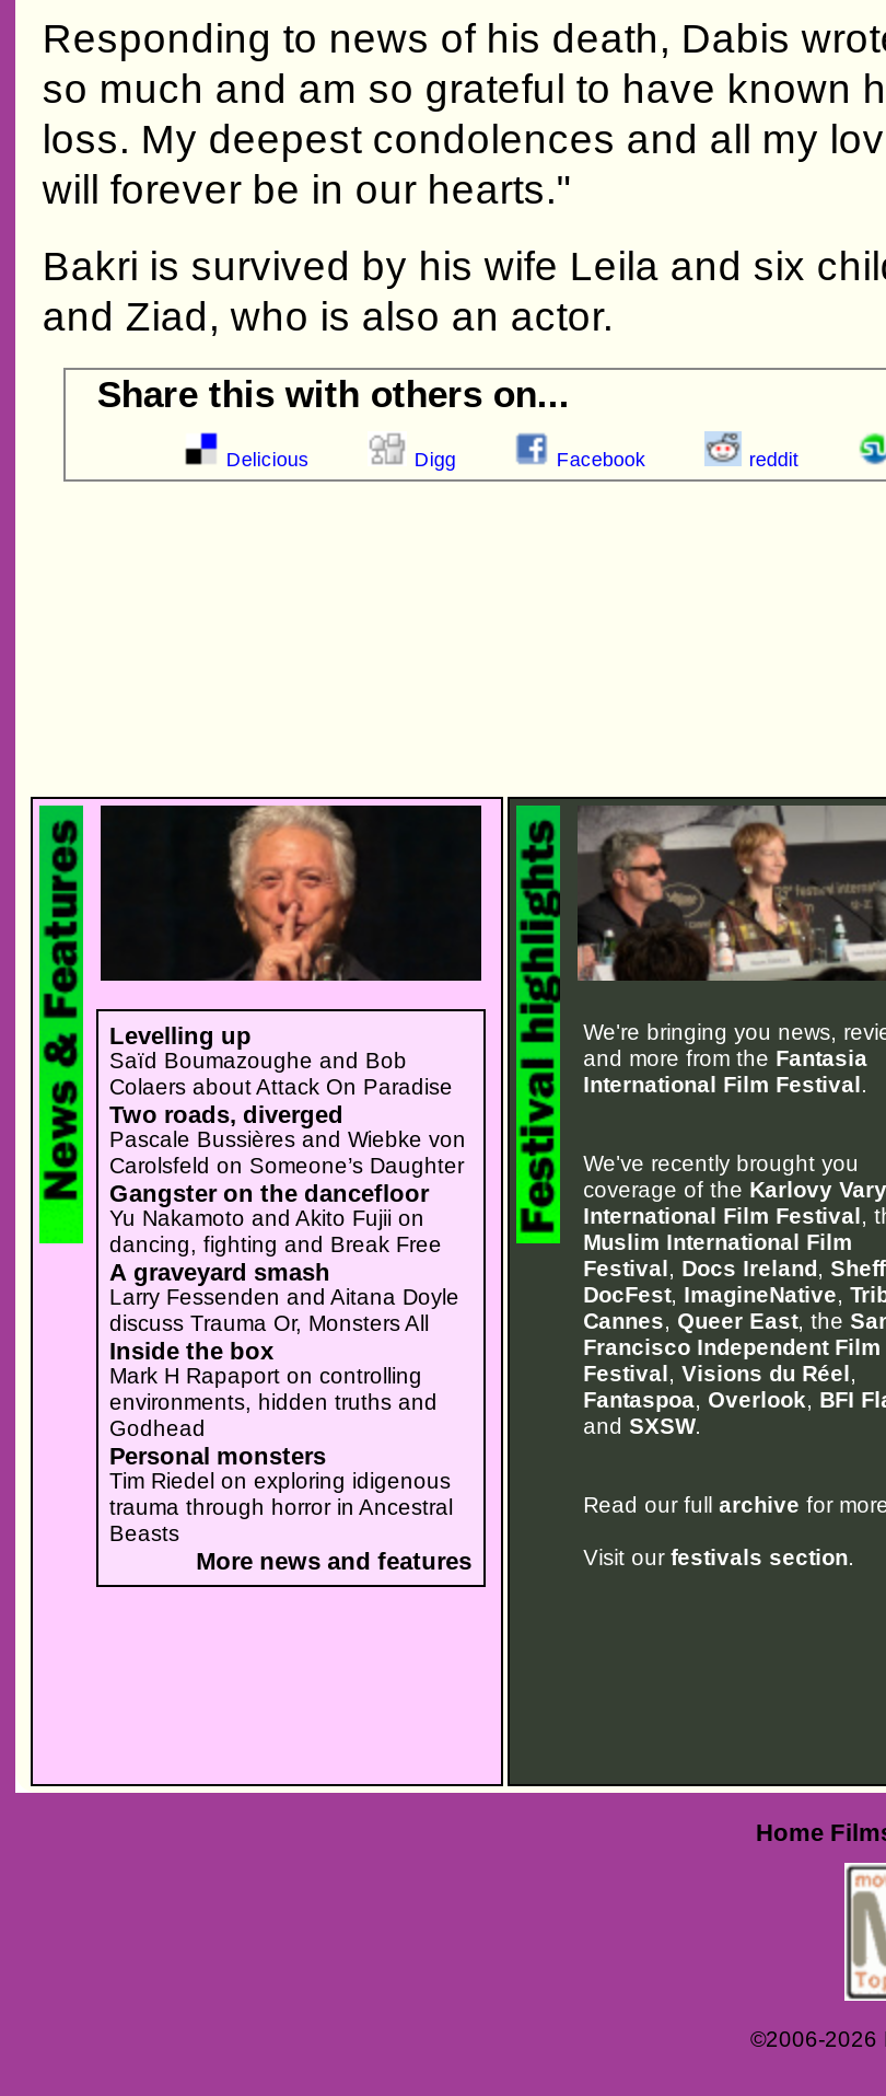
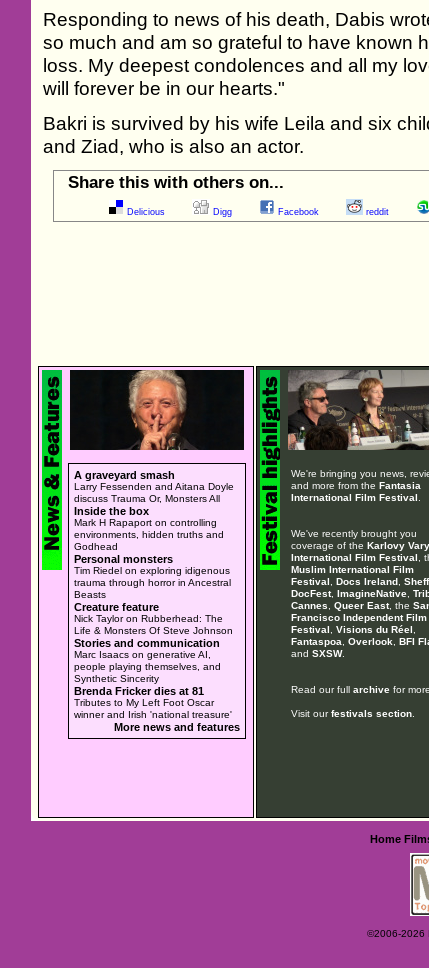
- Levelling up
- Saïd Boumazoughe and Bob
- Colaers about Attack On Paradise
- Two roads, diverged
- Pascale Bussières and Wiebke von
- Carolsfeld on Someone’s Daughter
- Gangster on the dancefloor
- Yu Nakamoto and Akito Fujii on
- dancing, fighting and Break Free

moved up: A graveyard smash | Larry Fessenden and Aitana Doyle | discuss Trauma Or, Monsters All | ... | trauma through horror in Ancestral | Beasts

+ Creature feature
+ Nick Taylor on Rubberhead: The
+ Life & Monsters Of Steve Johnson
+ Stories and communication
+ Marc Isaacs on generative AI,
+ people playing themselves, and
+ Synthetic Sincerity
+ Brenda Fricker dies at 81
+ Tributes to My Left Foot Oscar
+ winner and Irish 'national treasure'
